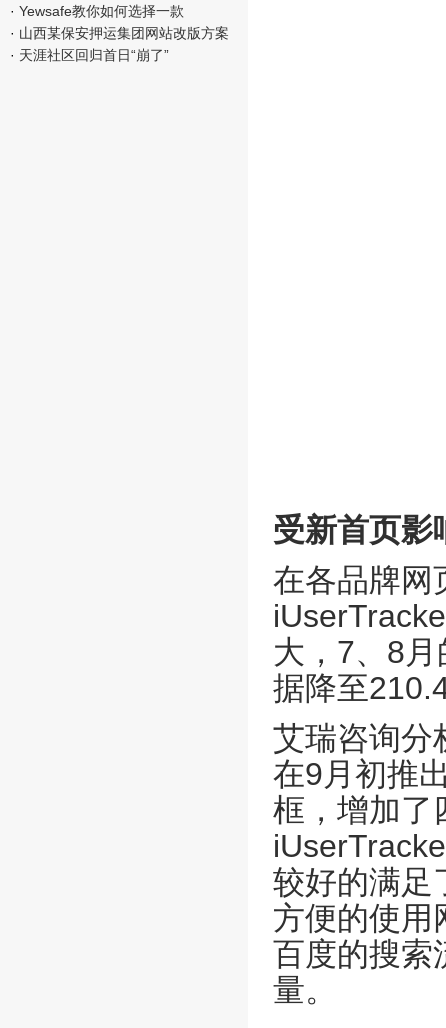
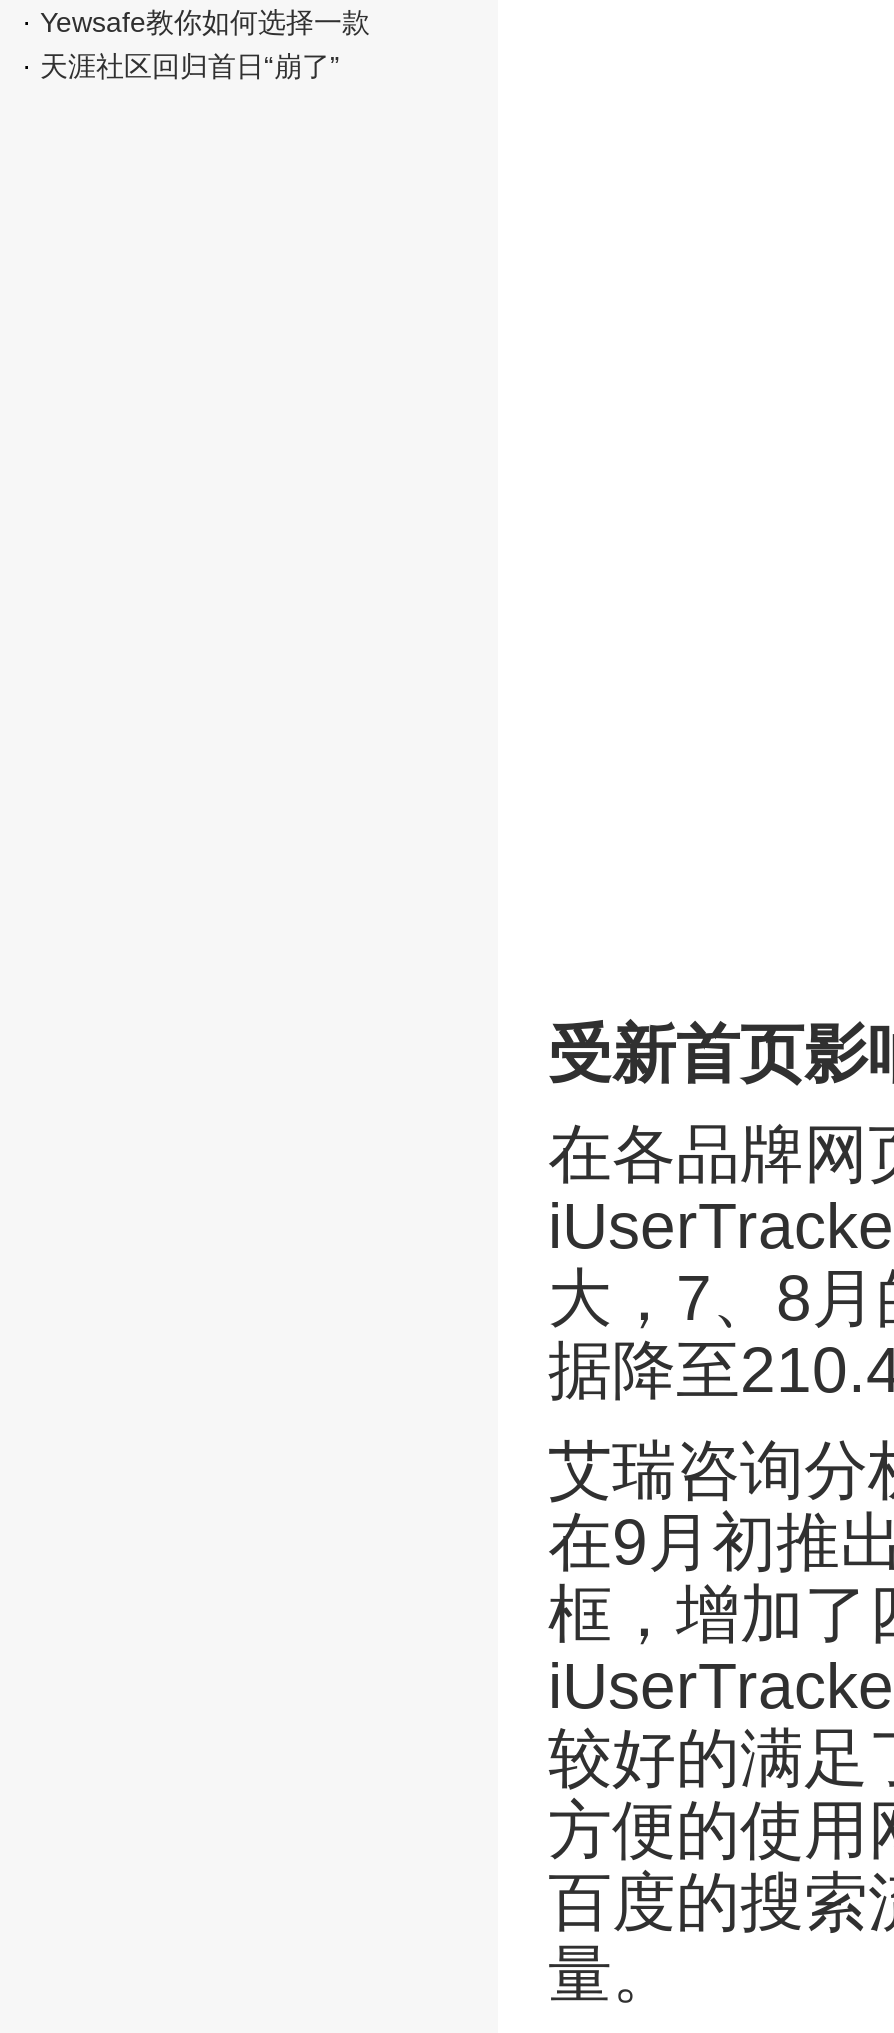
- ·山西某保安押运集团网站改版方案

moved up: ·天涯社区回归首日“崩了”
